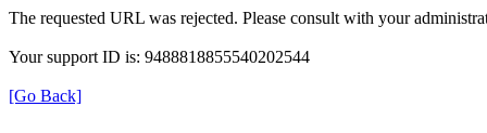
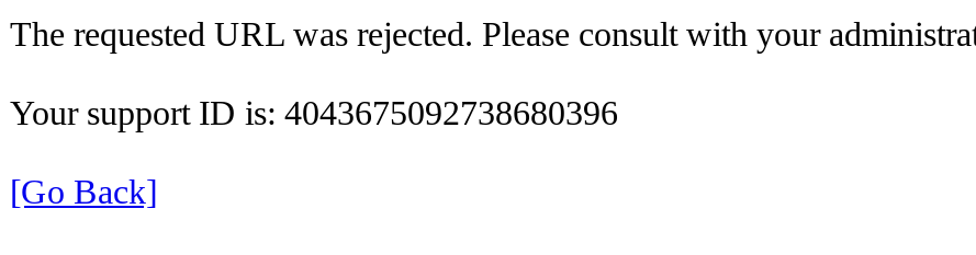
- Your support ID is: 9488818855540202544
+ Your support ID is: 4043675092738680396
